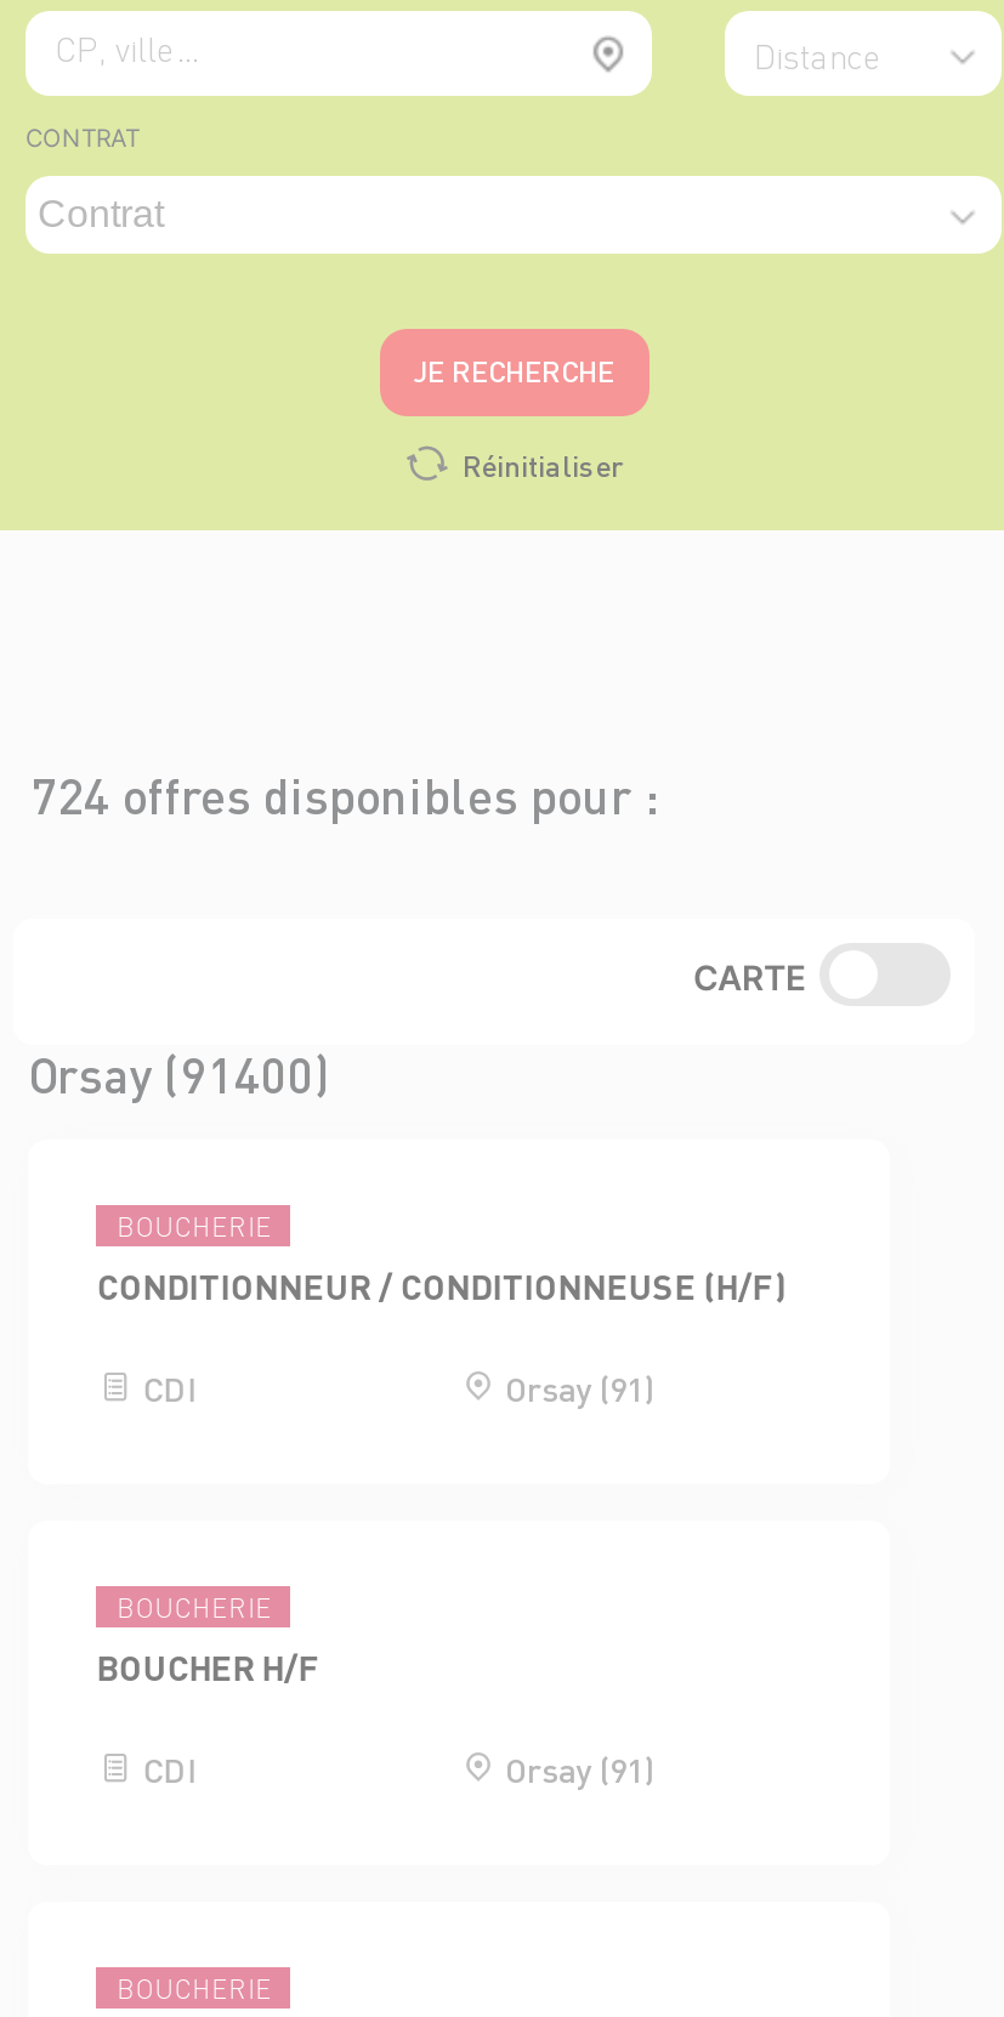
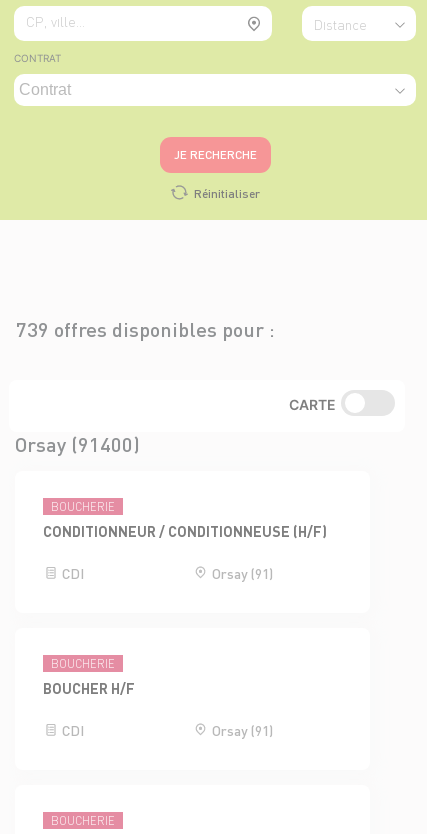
- 724 offres disponibles pour :
+ 739 offres disponibles pour :
